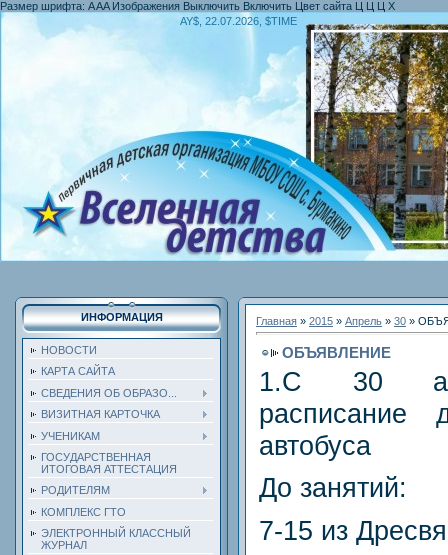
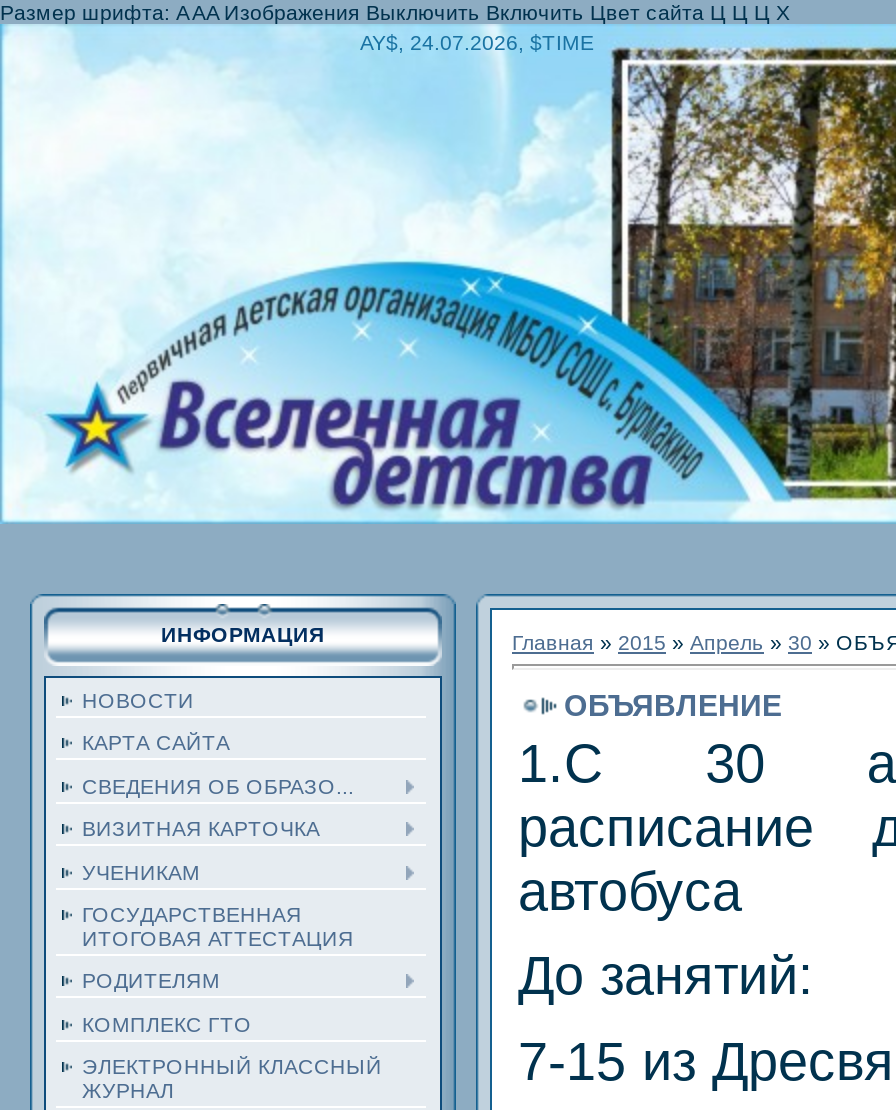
- AY$, 22.07.2026, $TIME
+ AY$, 24.07.2026, $TIME
